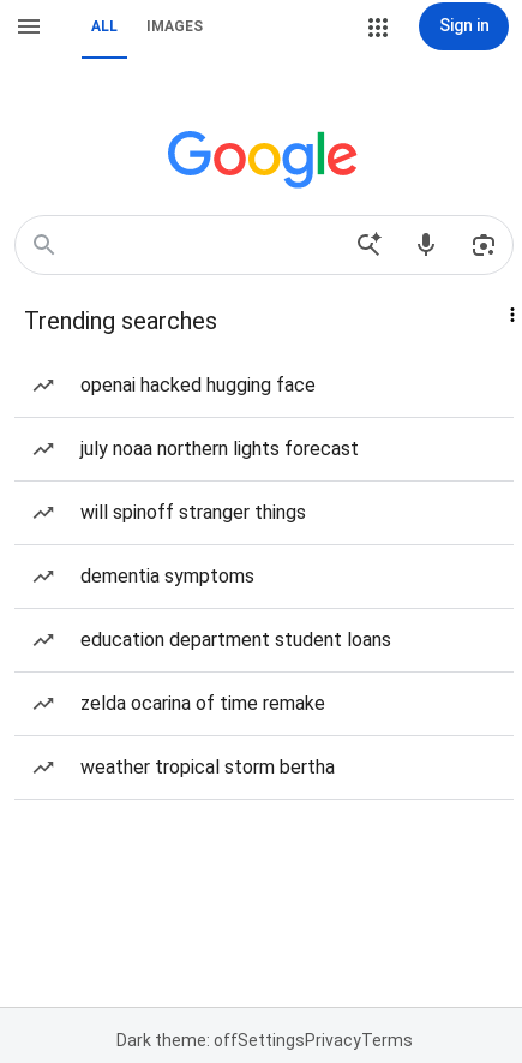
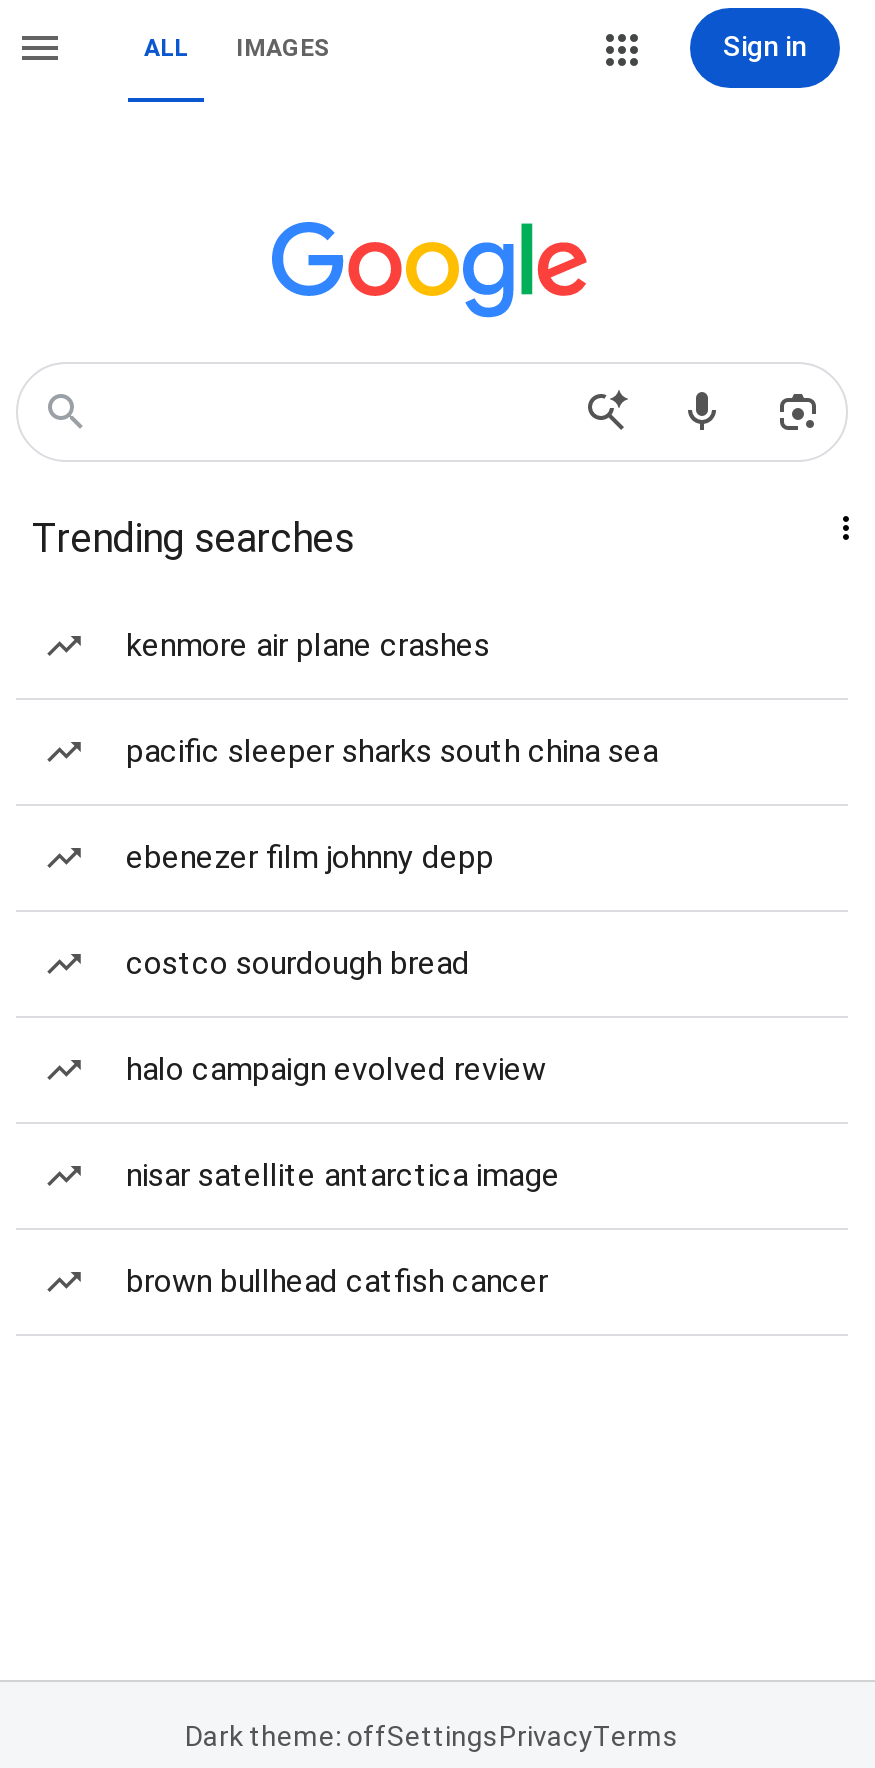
- openai hacked hugging face
+ kenmore air plane crashes

- july noaa northern lights forecast
+ pacific sleeper sharks south china sea

- will spinoff stranger things
+ ebenezer film johnny depp

- dementia symptoms
+ costco sourdough bread

- education department student loans
+ halo campaign evolved review

- zelda ocarina of time remake
+ nisar satellite antarctica image

- weather tropical storm bertha
+ brown bullhead catfish cancer
